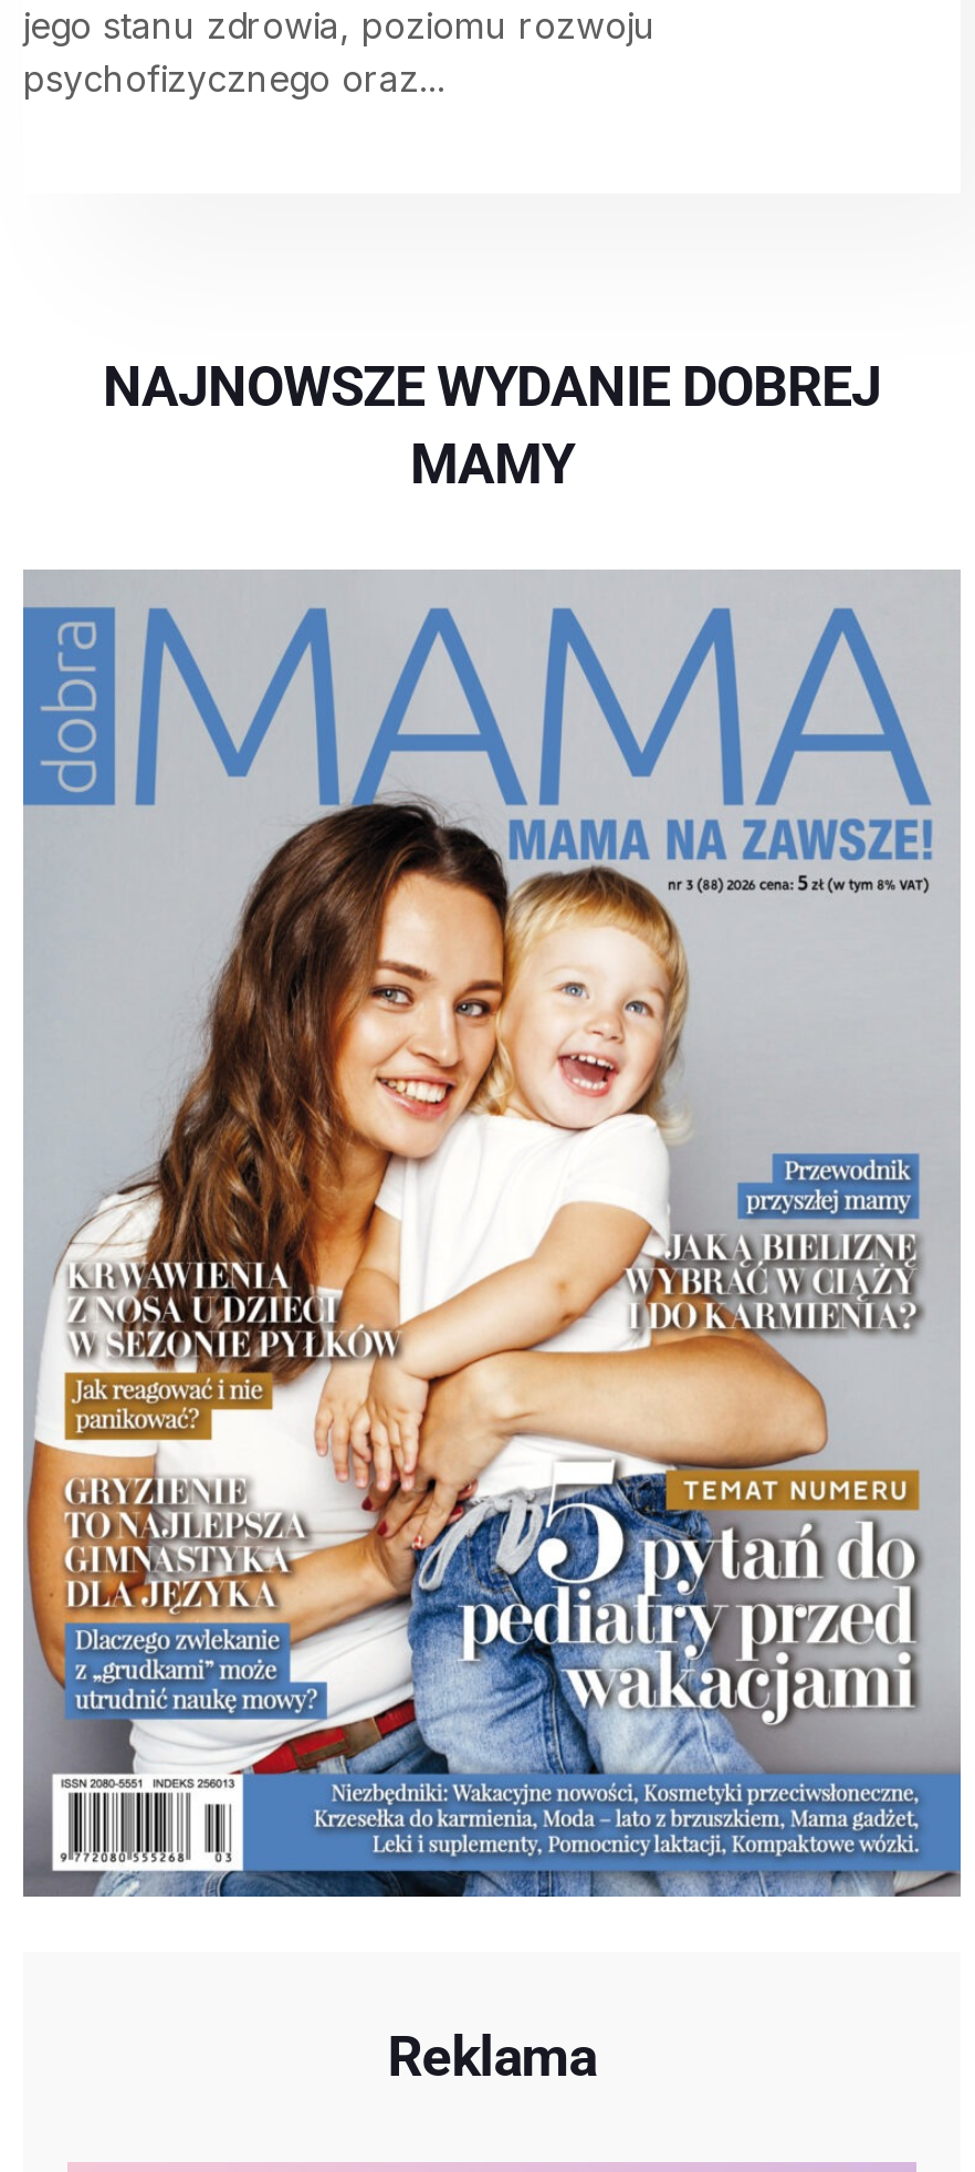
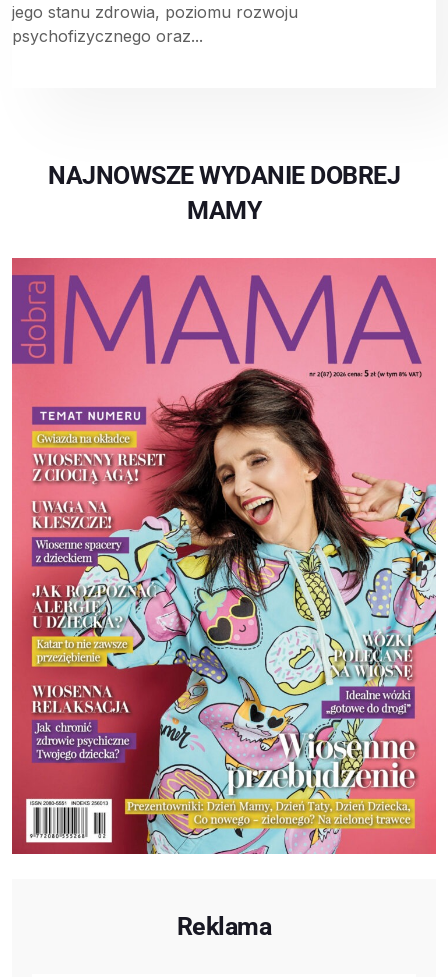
- [image]
+ [image]
